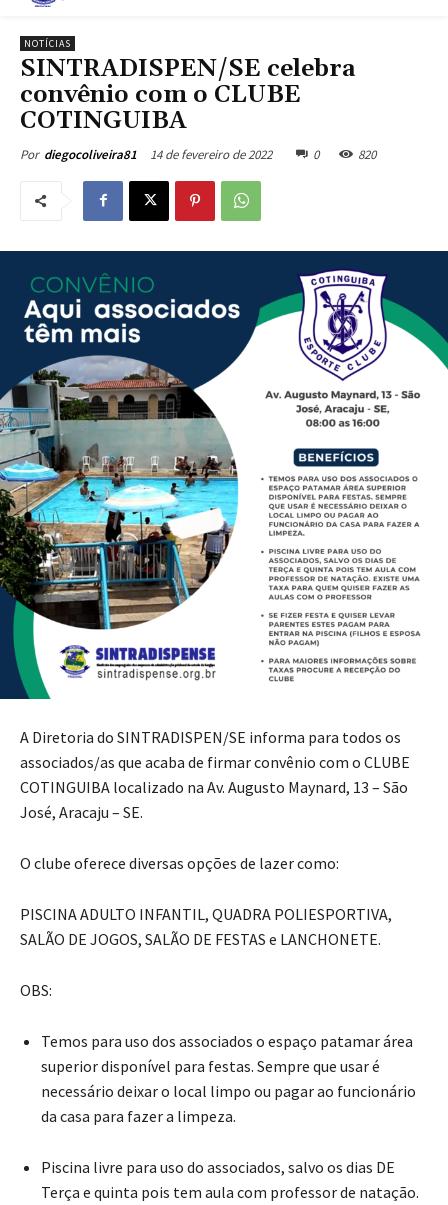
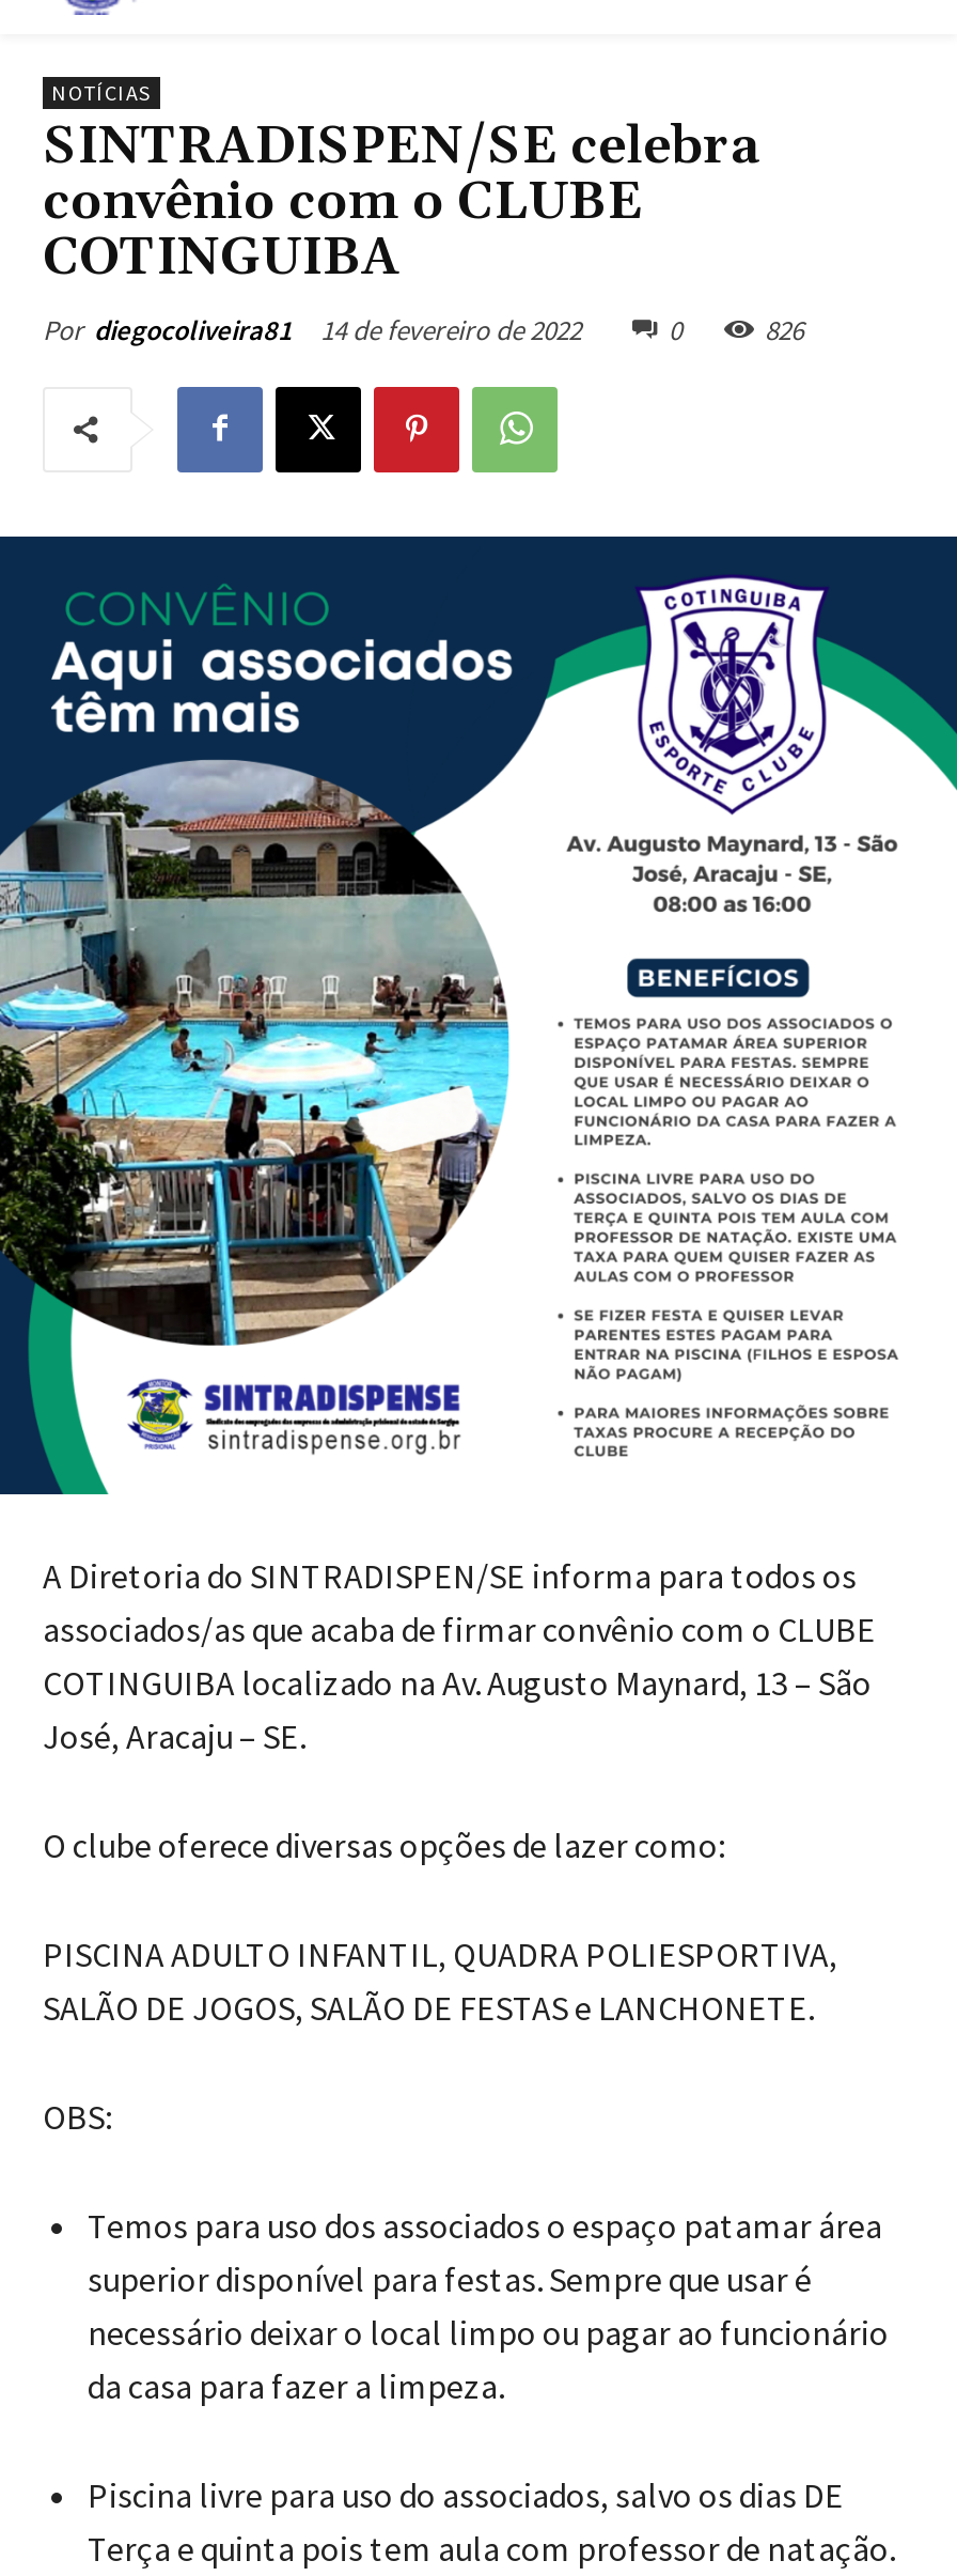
- 820
+ 826
